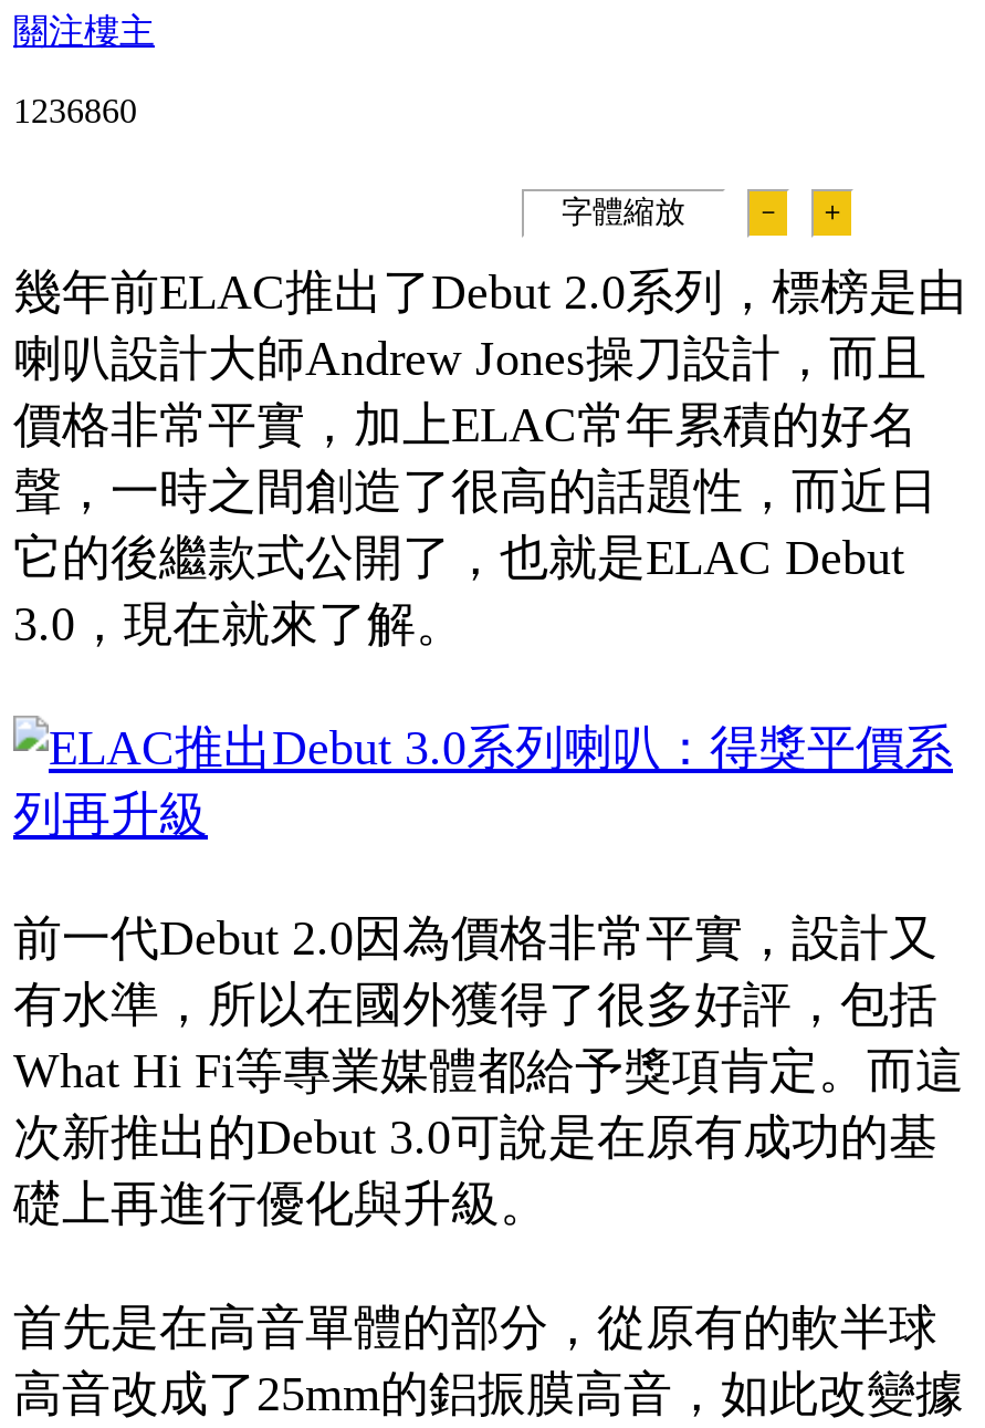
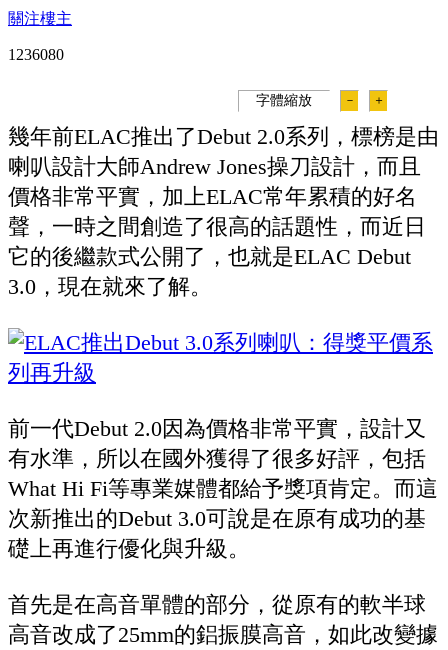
- 1236860
+ 1236080
